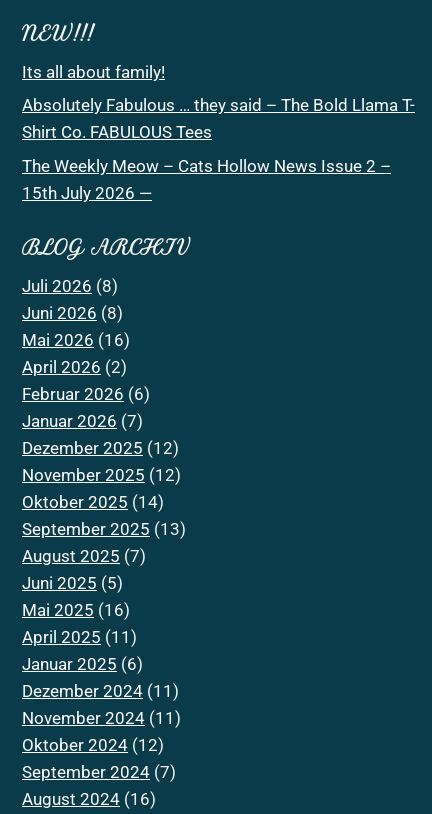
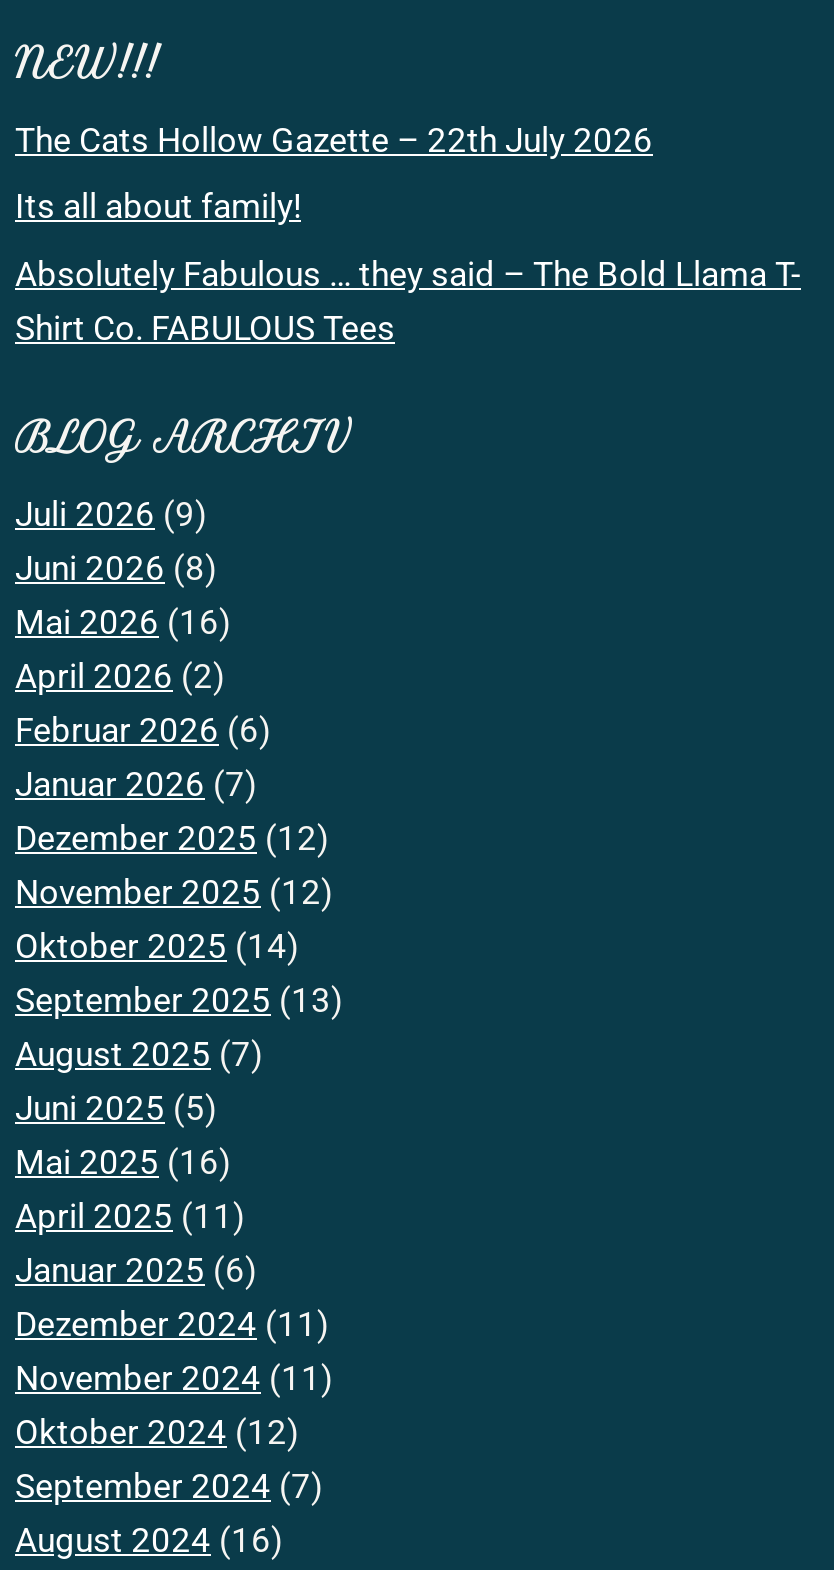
+ The Cats Hollow Gazette – 22th July 2026

moved down: Its all about family! | Absolutely Fabulous … they said – The Bold Llama T- | Shirt Co. FABULOUS Tees

- The Weekly Meow – Cats Hollow News Issue 2 –
- 15th July 2026 —

- Juli 2026 (8)
+ Juli 2026 (9)
